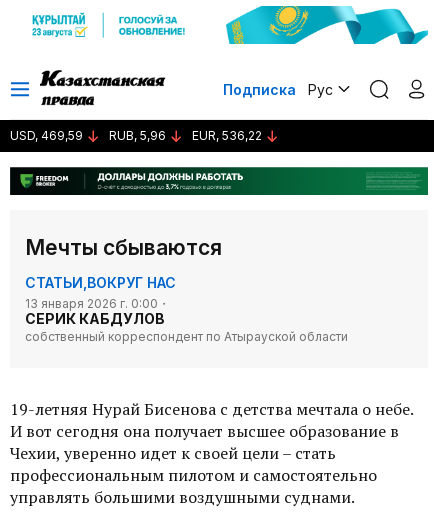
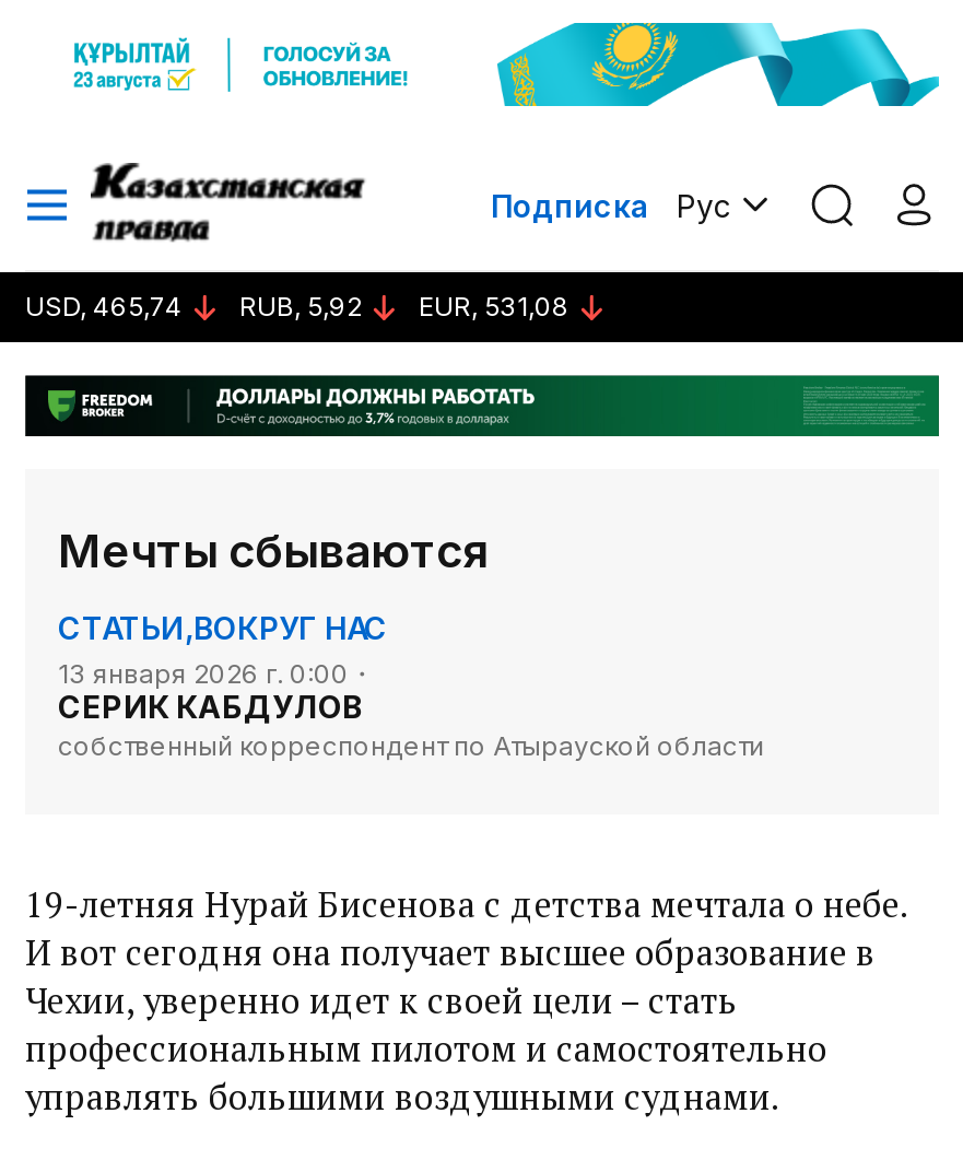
- USD, 469,59
+ USD, 465,74

- RUB, 5,96
+ RUB, 5,92

- EUR, 536,22
+ EUR, 531,08
